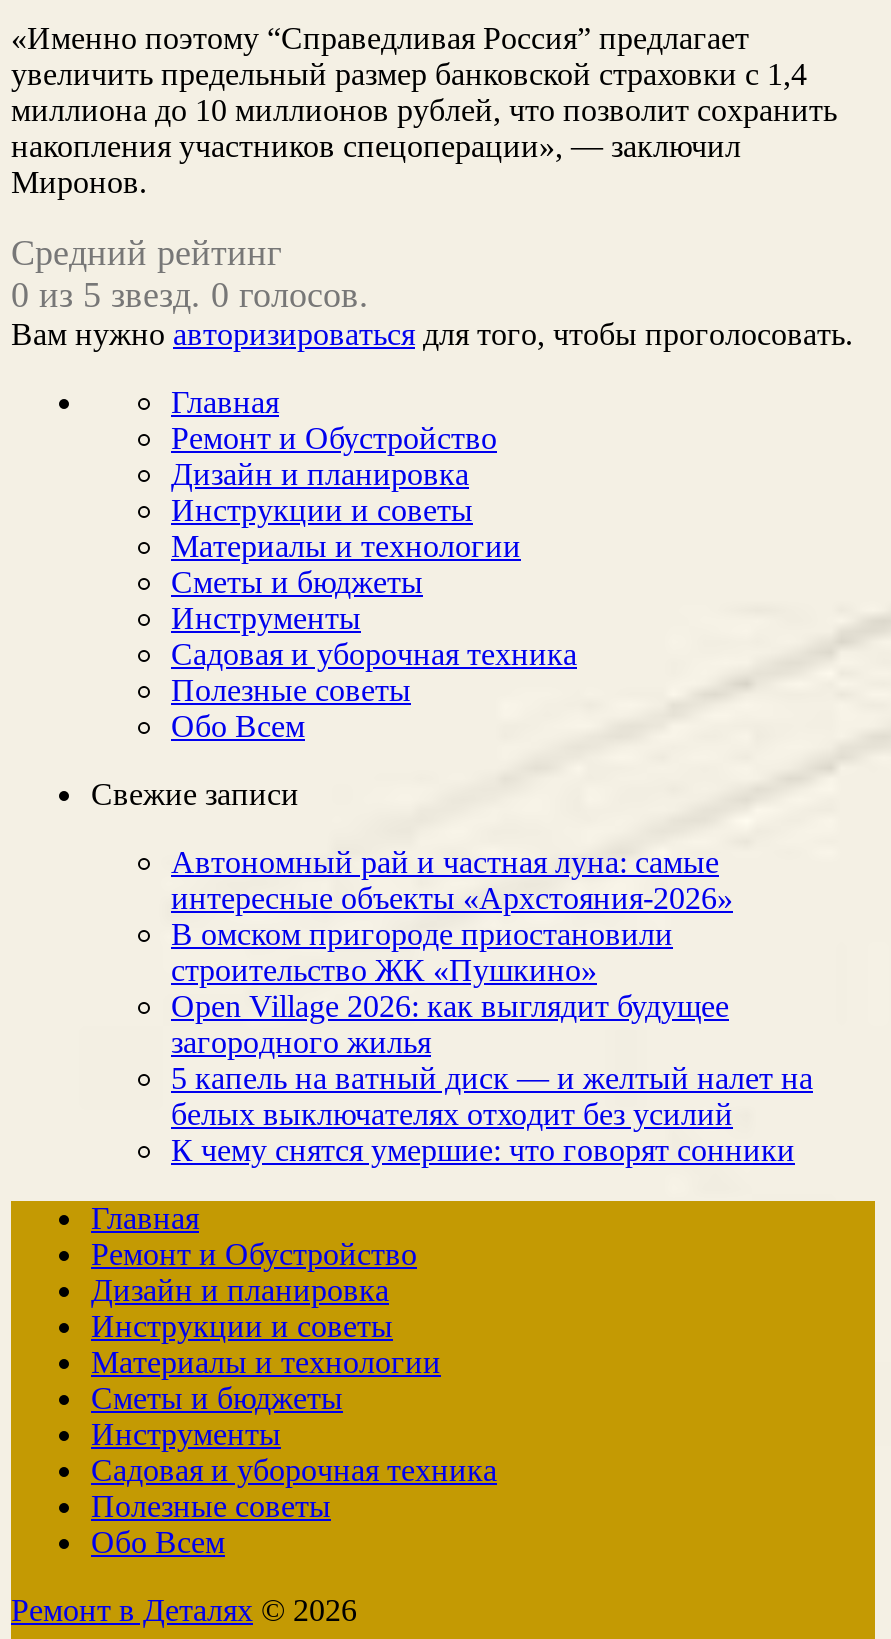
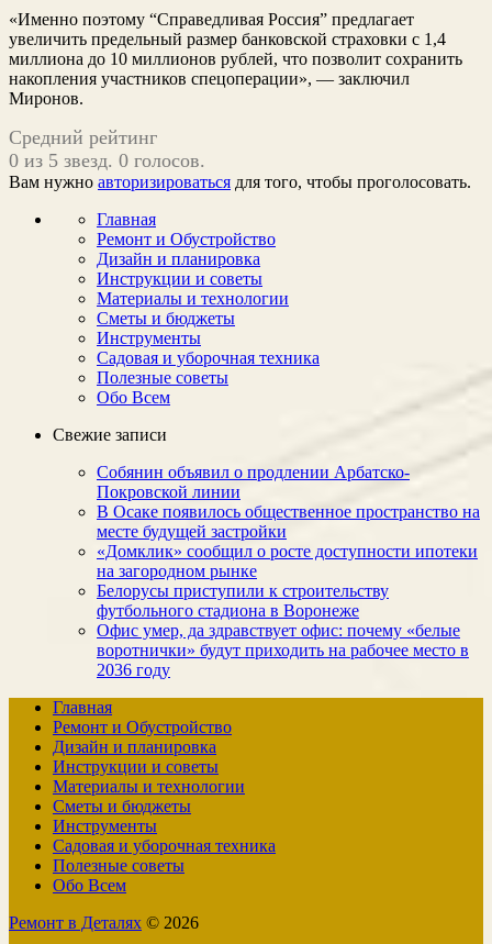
- Автономный рай и частная луна: самые
- интересные объекты «Архстояния-2026»
- В омском пригороде приостановили
- строительство ЖК «Пушкино»
- Open Village 2026: как выглядит будущее
- загородного жилья
- 5 капель на ватный диск — и желтый налет на
- белых выключателях отходит без усилий
- К чему снятся умершие: что говорят сонники
+ Собянин объявил о продлении Арбатско-
+ Покровской линии
+ В Осаке появилось общественное пространство на
+ месте будущей застройки
+ «Домклик» сообщил о росте доступности ипотеки
+ на загородном рынке
+ Белорусы приступили к строительству
+ футбольного стадиона в Воронеже
+ Офис умер, да здравствует офис: почему «белые
+ воротнички» будут приходить на рабочее место в
+ 2036 году
